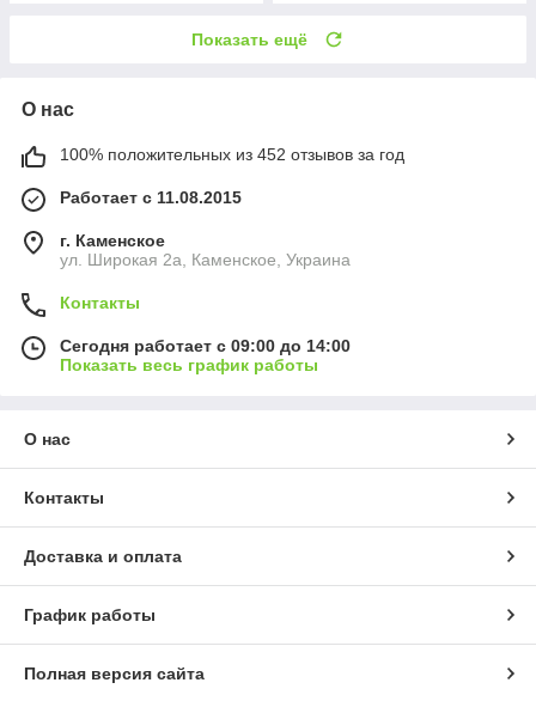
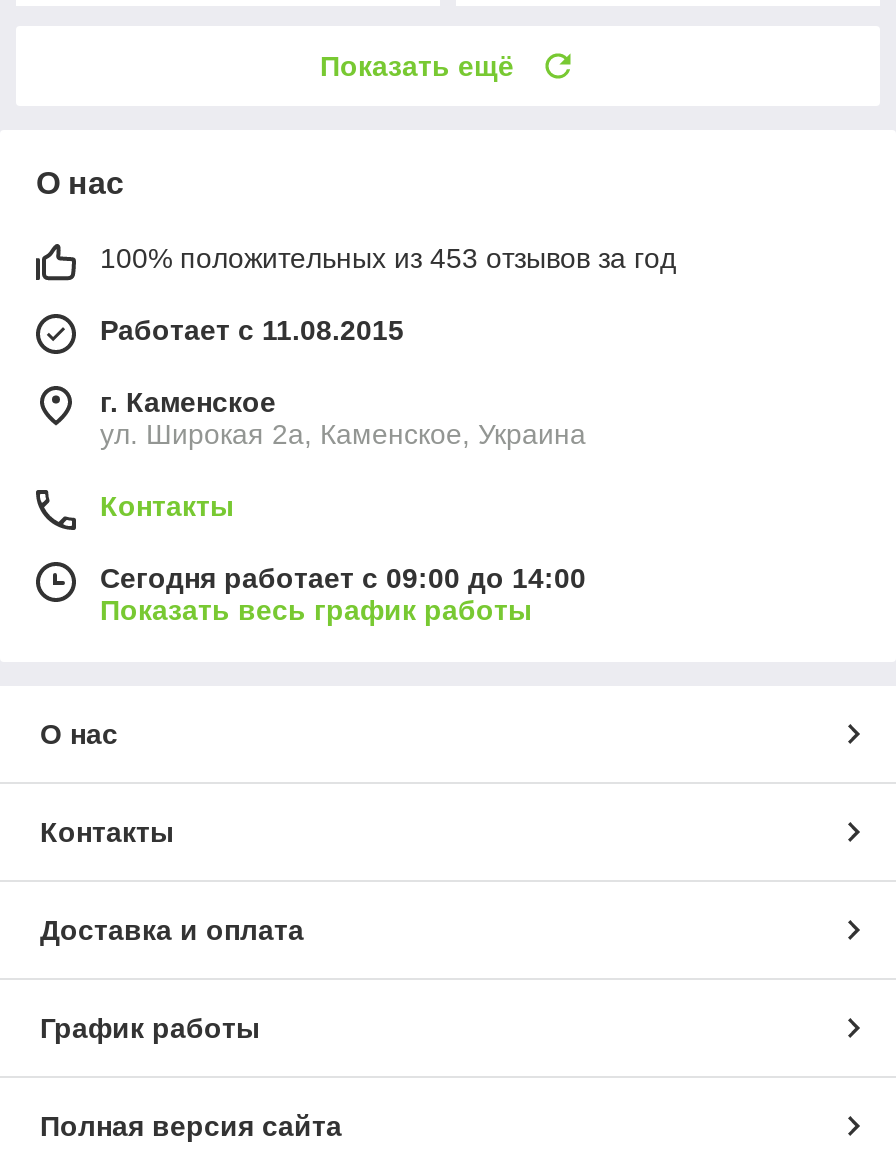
- 100% положительных из 452 отзывов за год
+ 100% положительных из 453 отзывов за год
